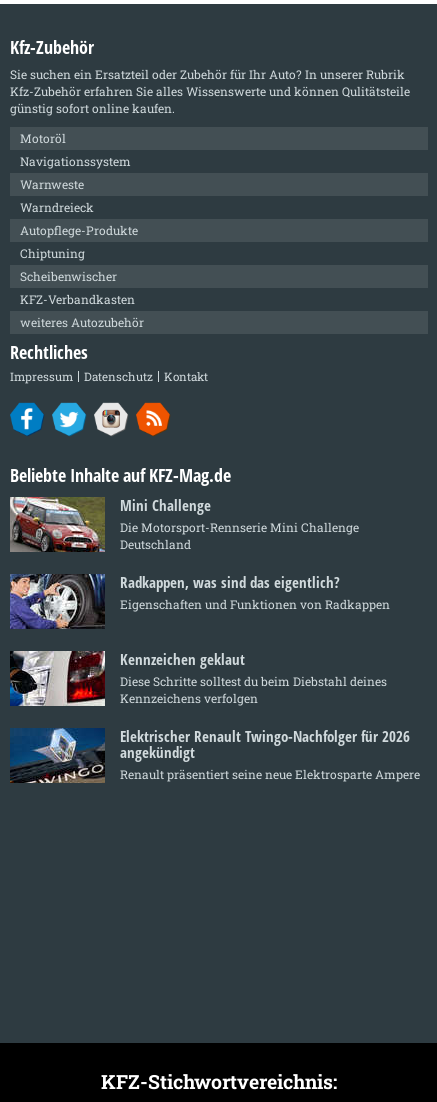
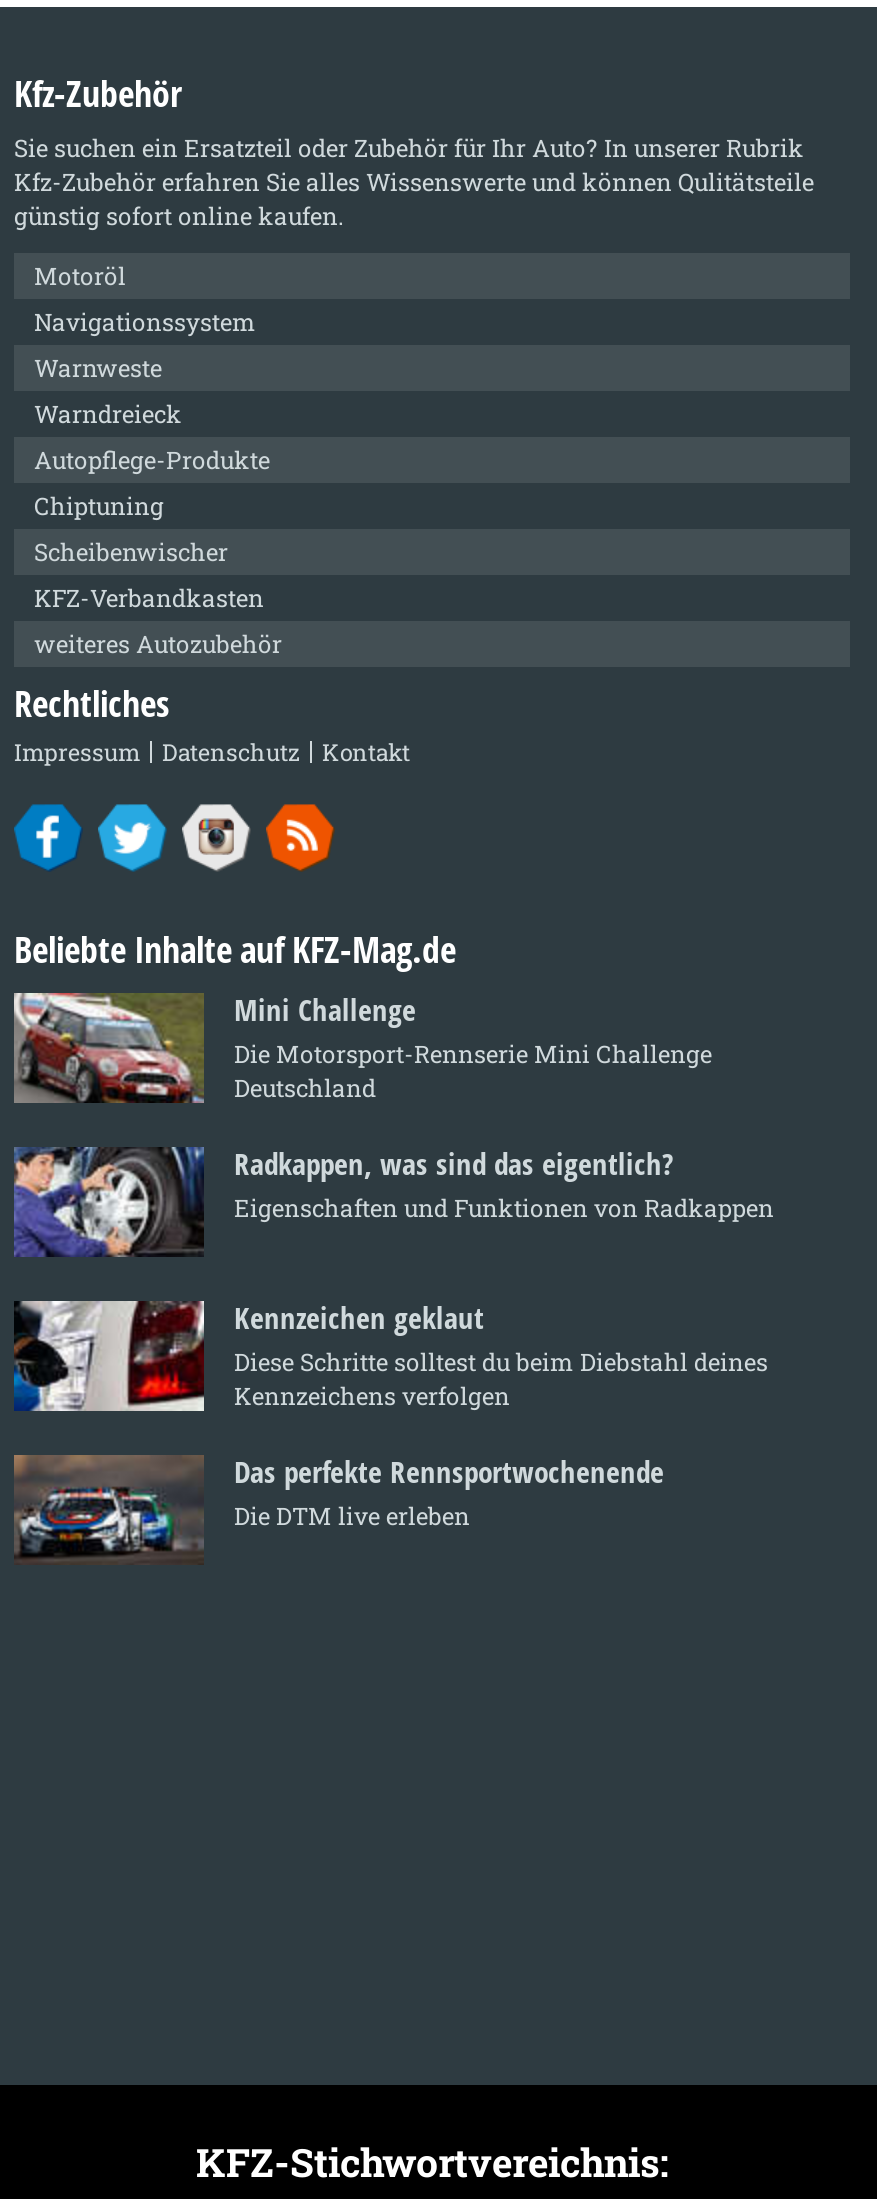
- [image]
- Elektrischer Renault Twingo-Nachfolger für 2026
- angekündigt
- Renault präsentiert seine neue Elektrosparte Ampere
+ [image]
+ Das perfekte Rennsportwochenende
+ Die DTM live erleben
